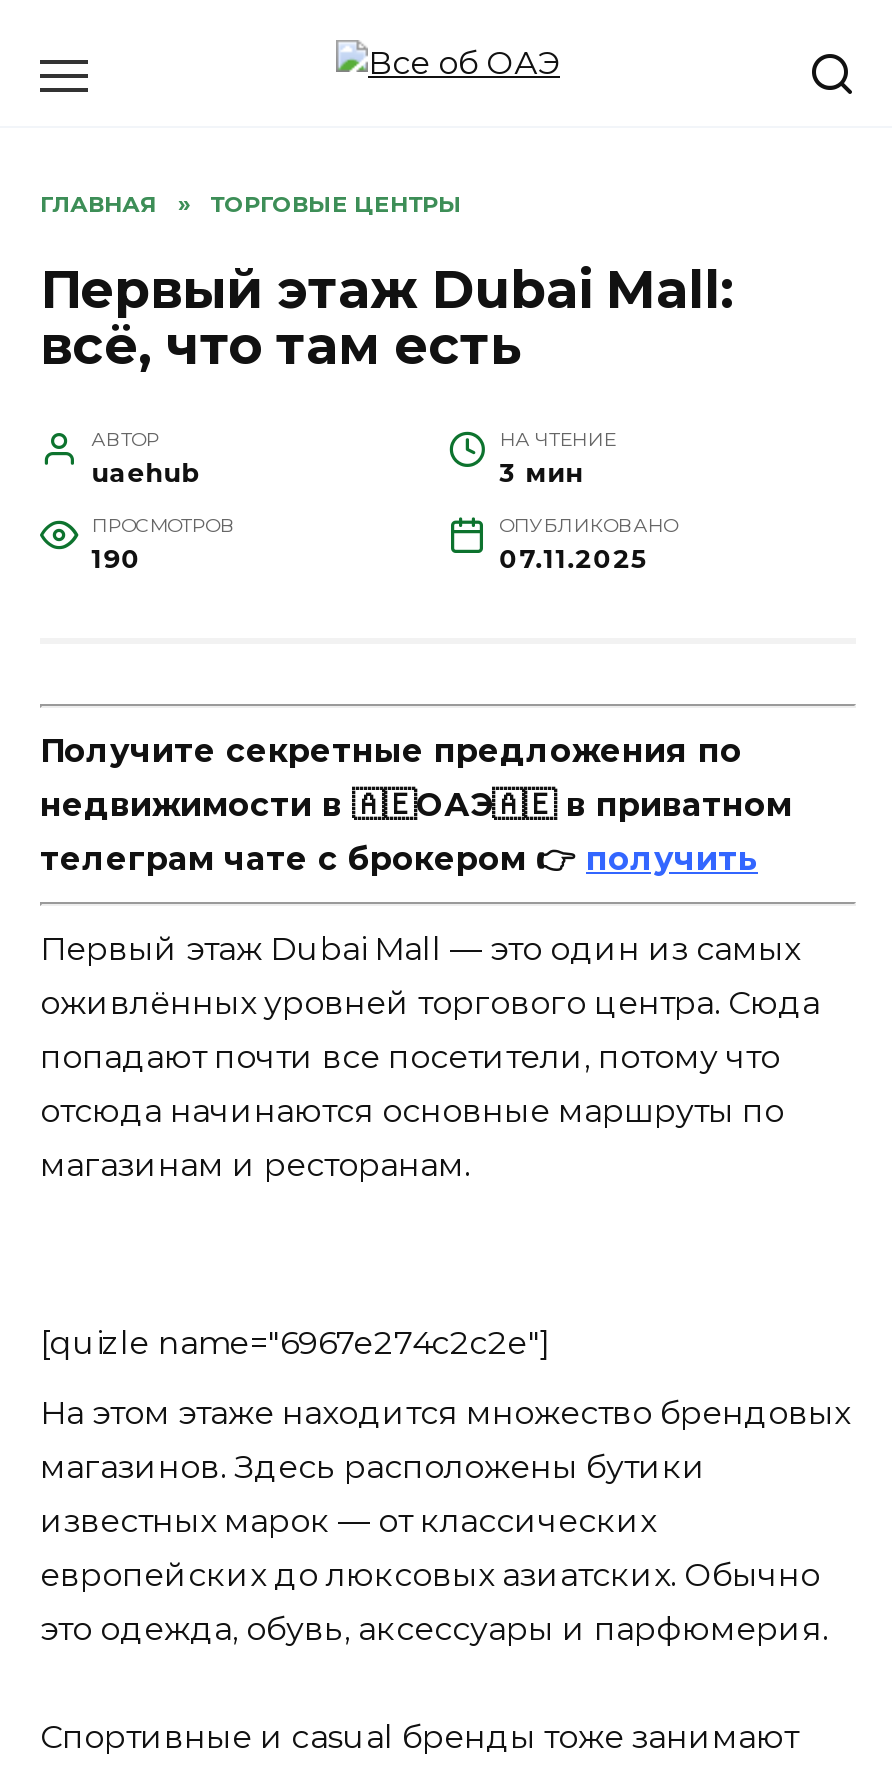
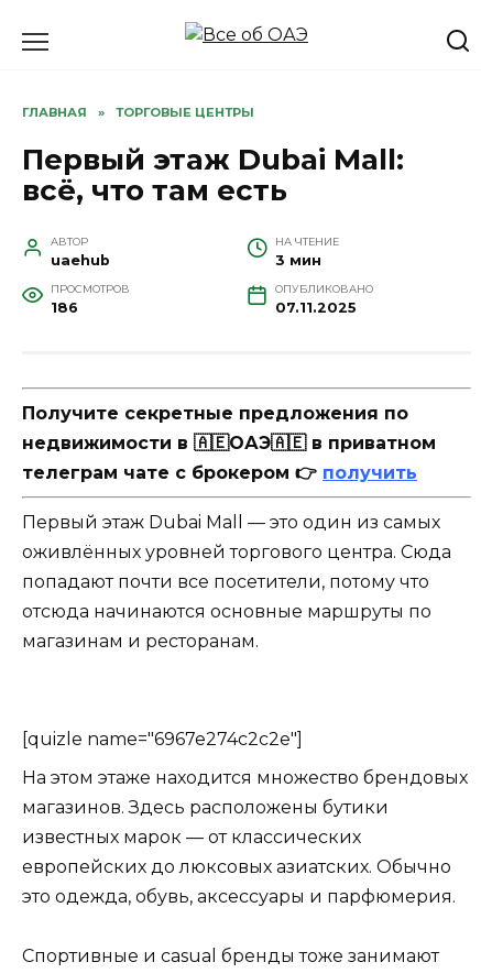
- 190
+ 186
